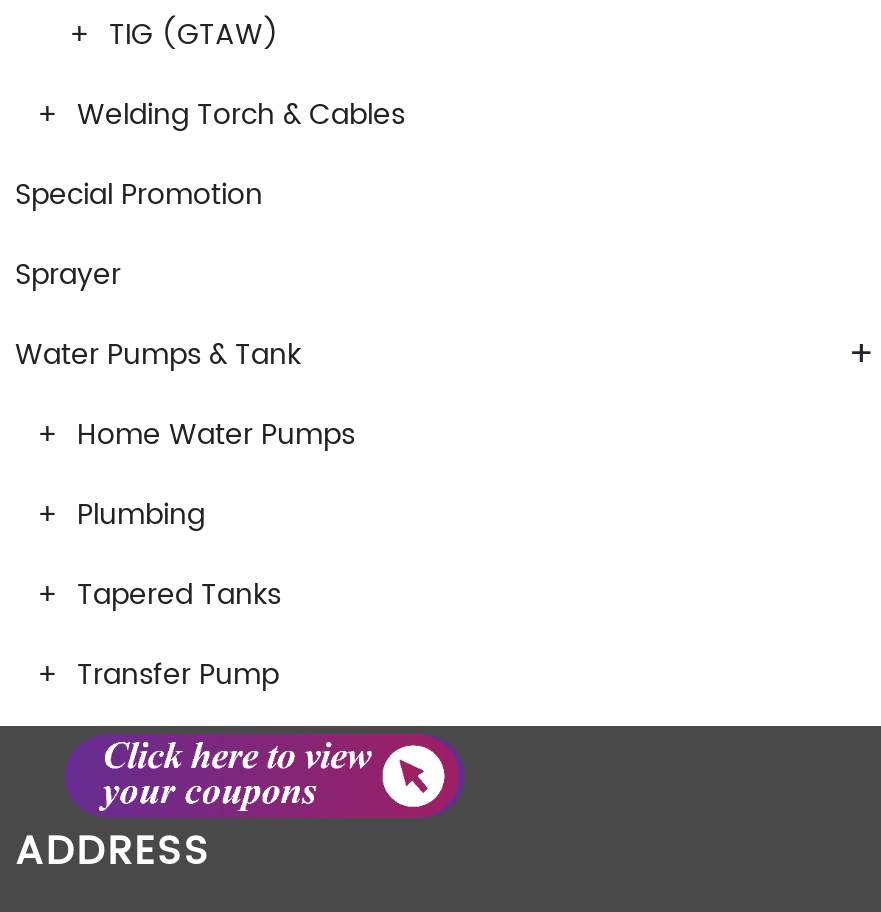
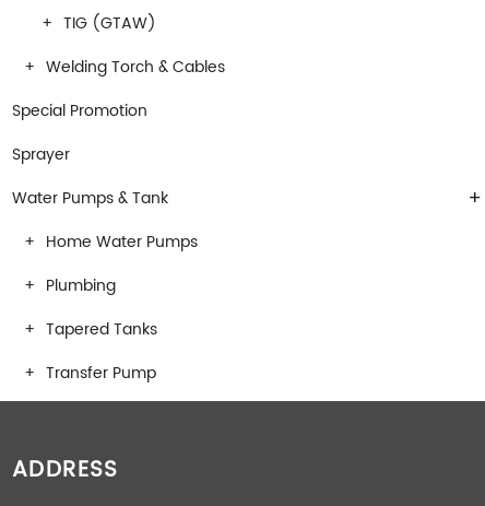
- [image]
